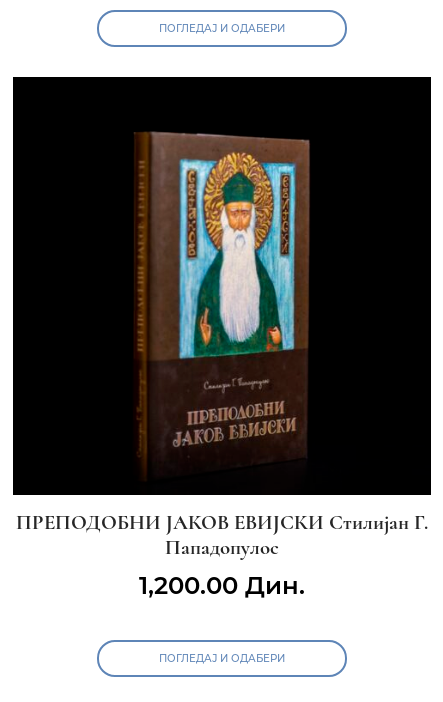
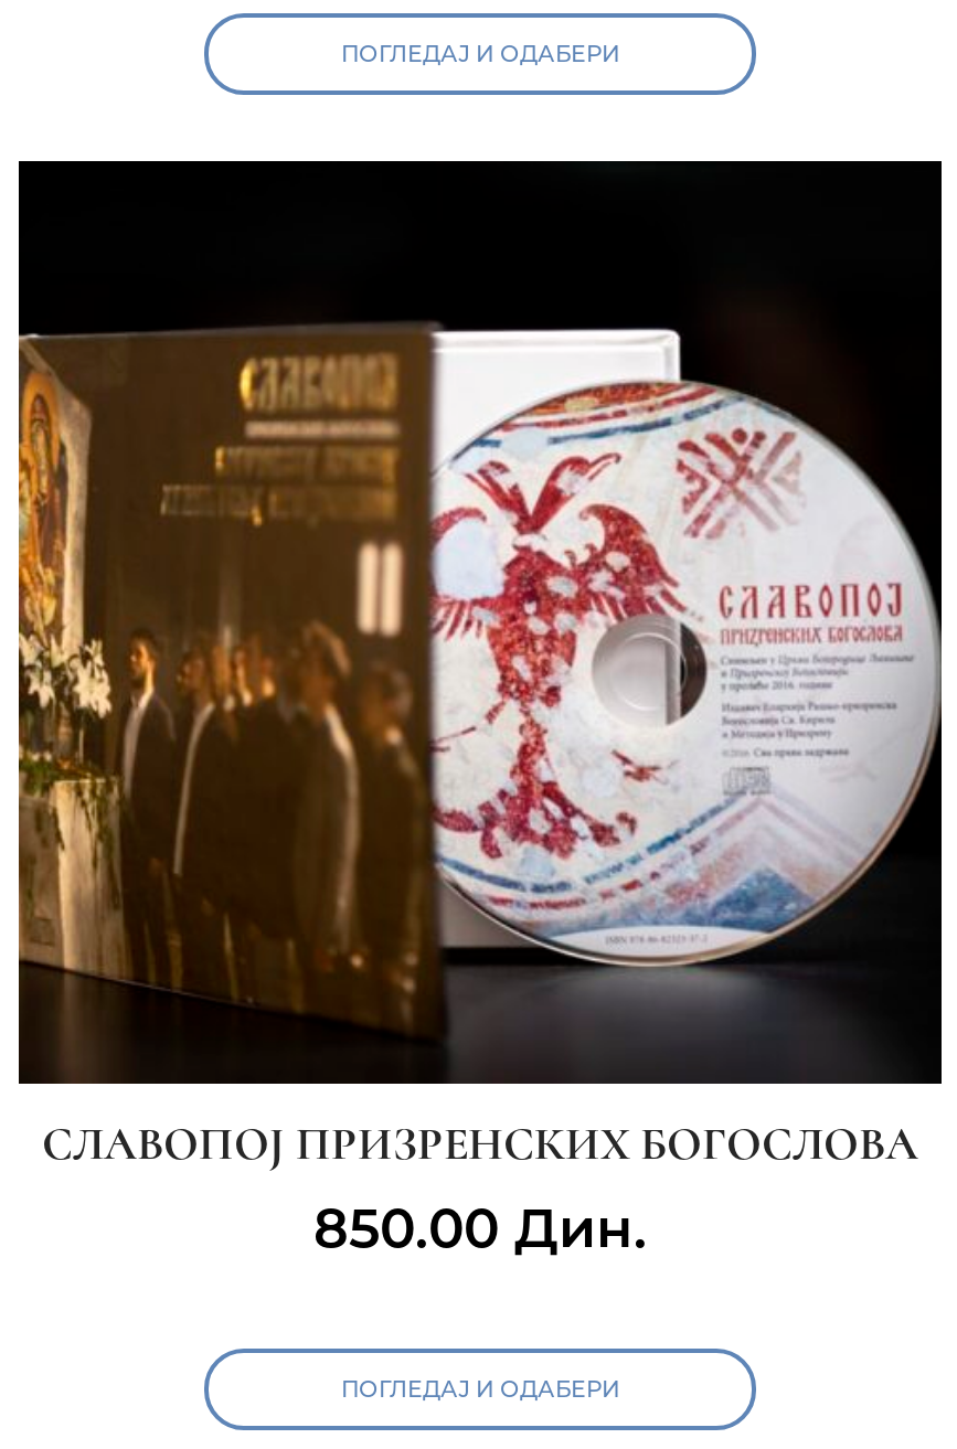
- [image]
- ПРЕПОДОБНИ ЈАКОВ ЕВИЈСКИ Стилијан Г.
- Пападопулос
- 1,200.00 Дин.
+ [image]
+ СЛАВОПОЈ ПРИЗРЕНСКИХ БОГОСЛОВА
+ 850.00 Дин.
